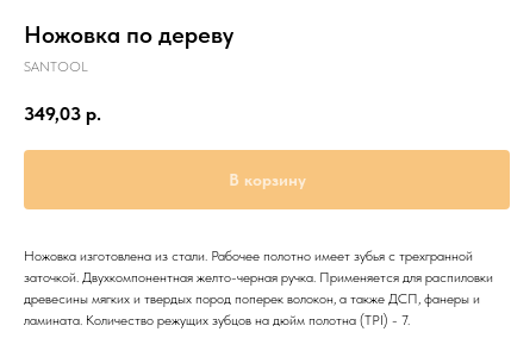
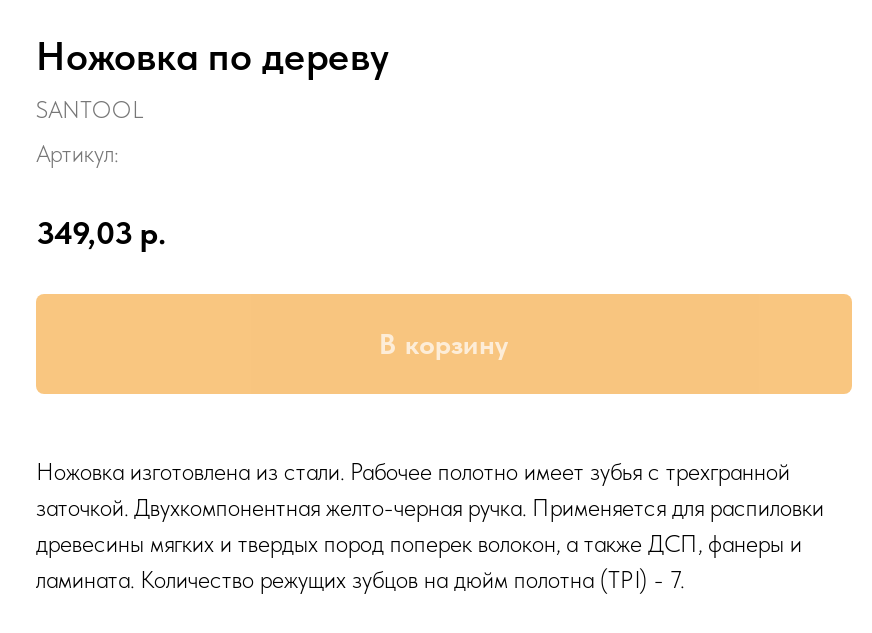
+ Артикул:
